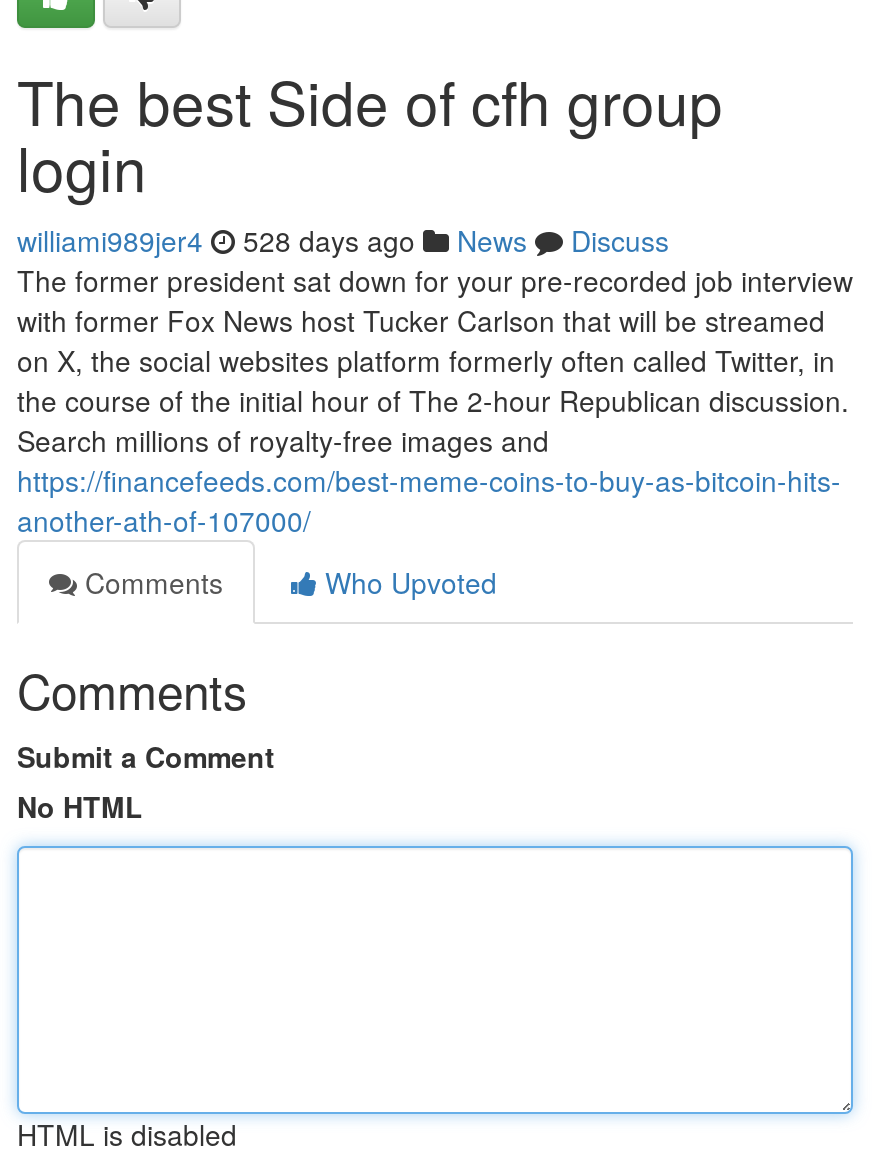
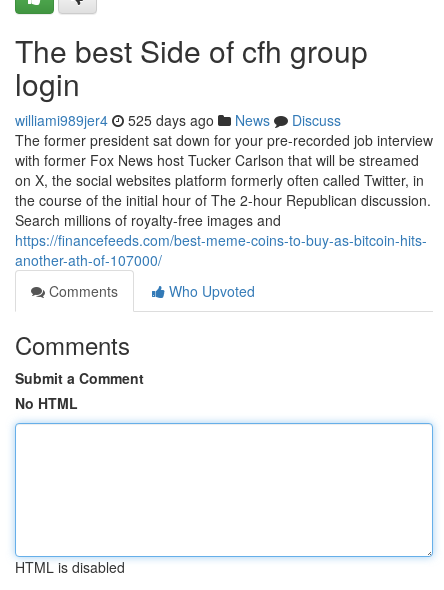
- williami989jer4 528 days ago News Discuss
+ williami989jer4 525 days ago News Discuss
